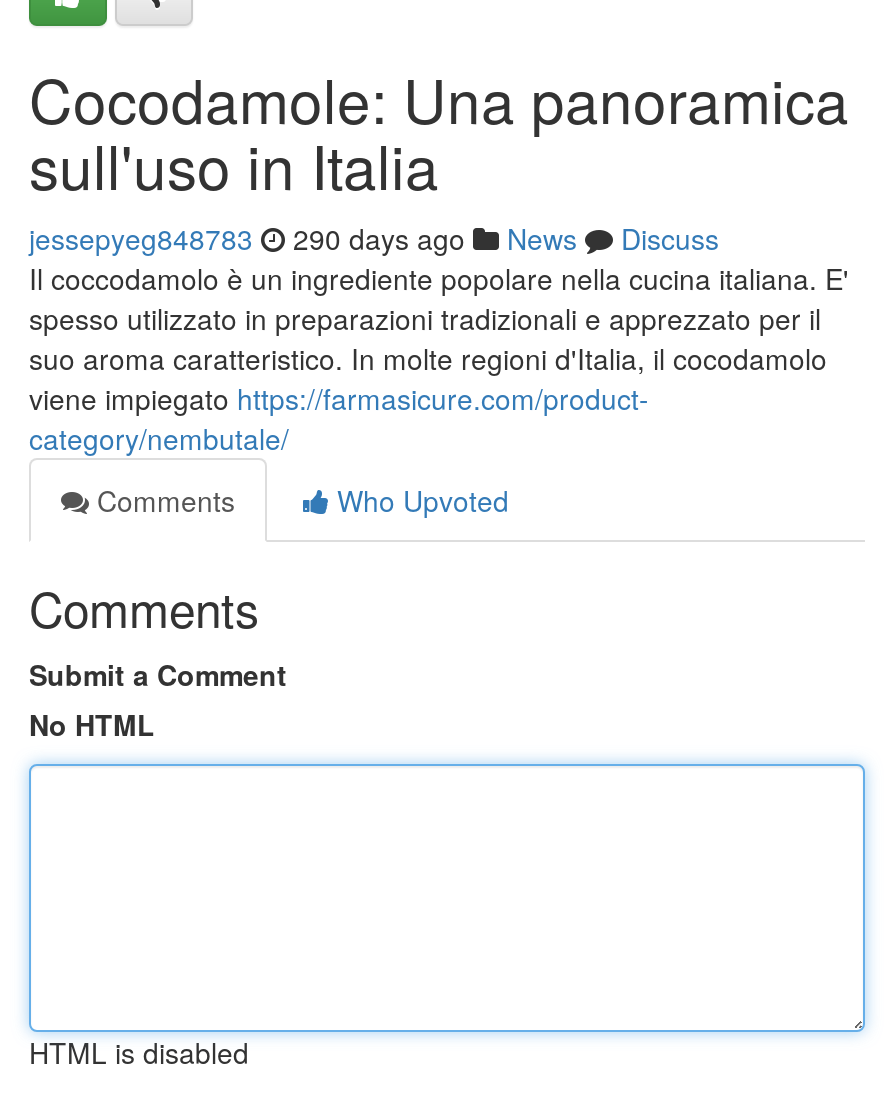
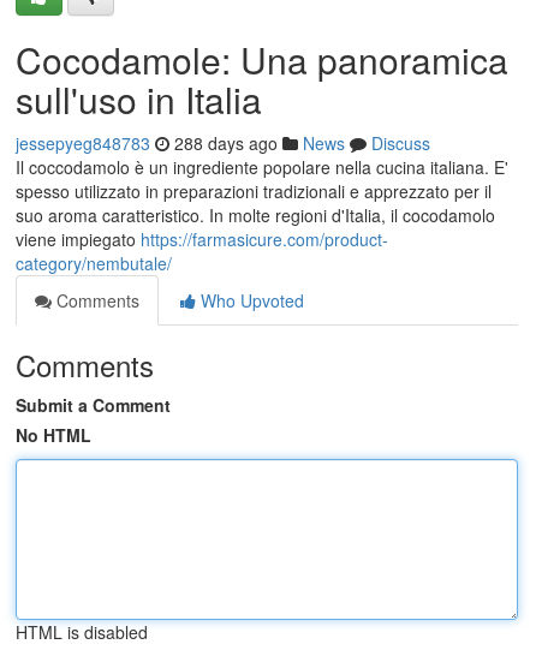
- jessepyeg848783 290 days ago News Discuss
+ jessepyeg848783 288 days ago News Discuss
